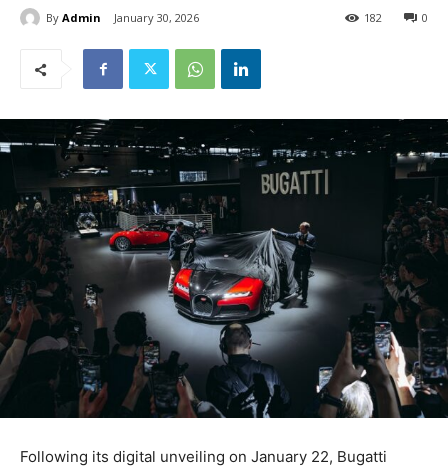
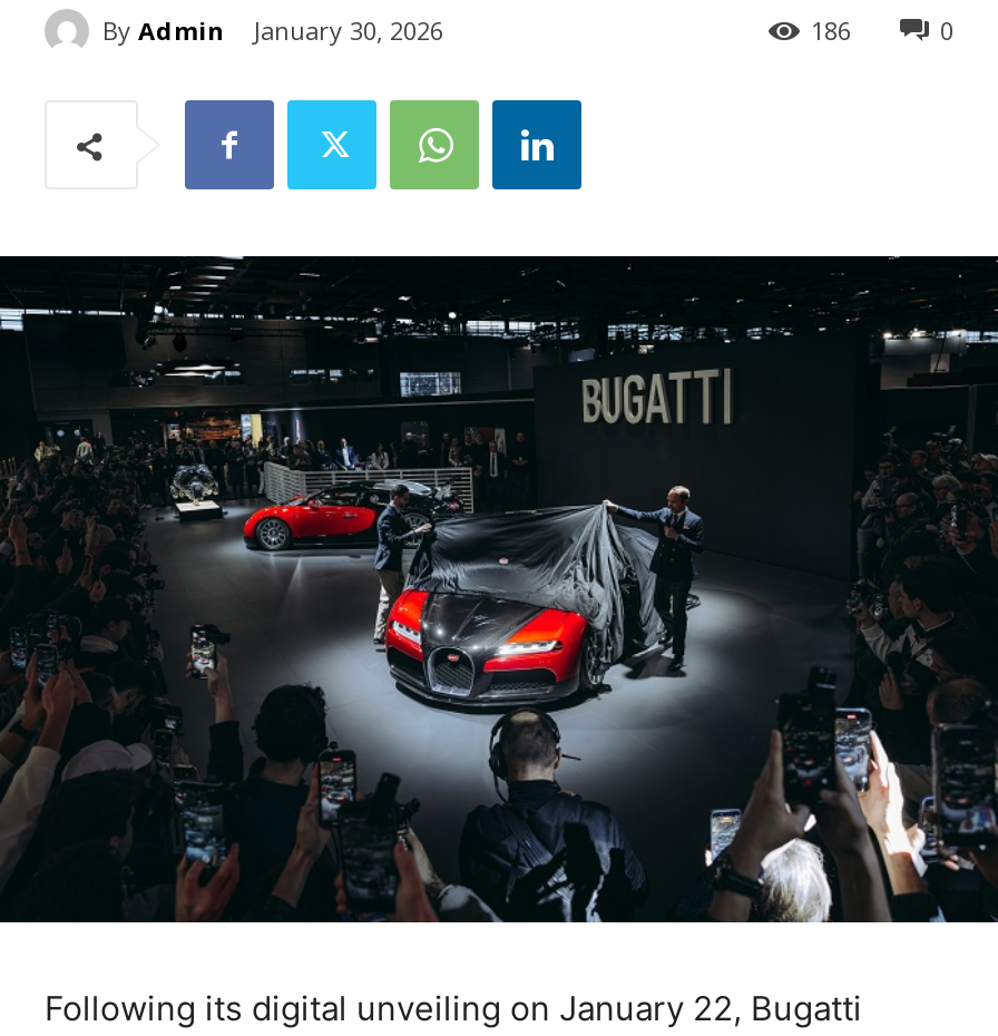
- 182
+ 186
